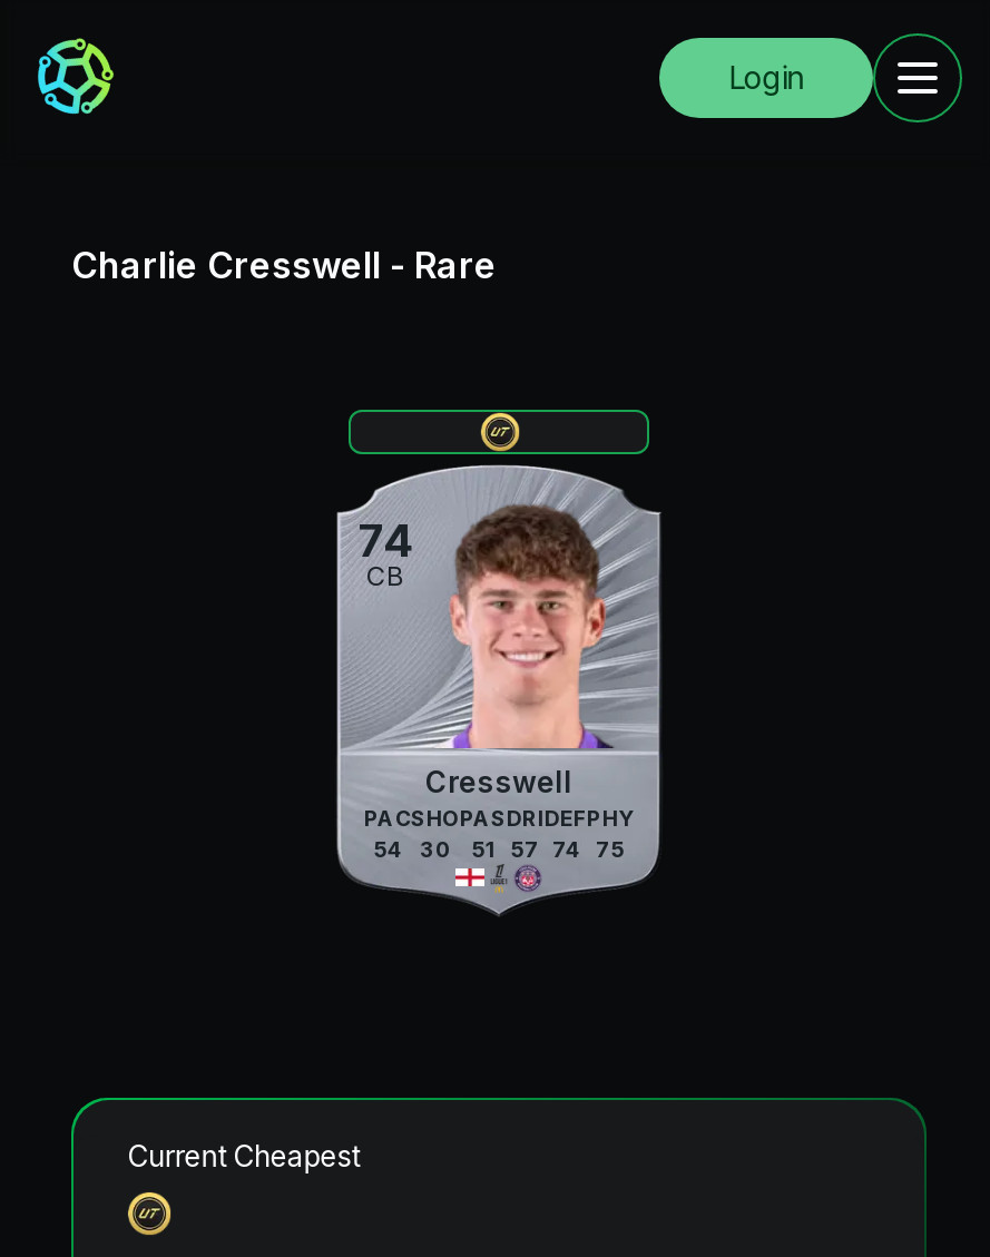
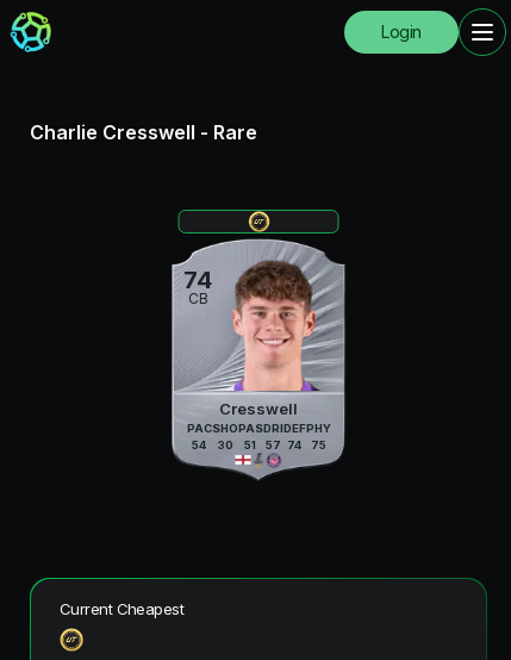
- [image]
+ [image]
